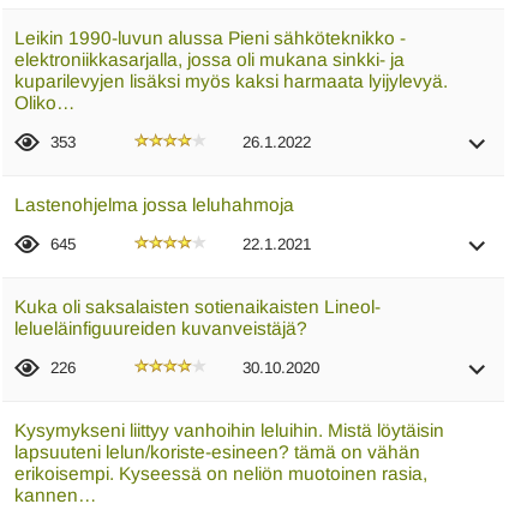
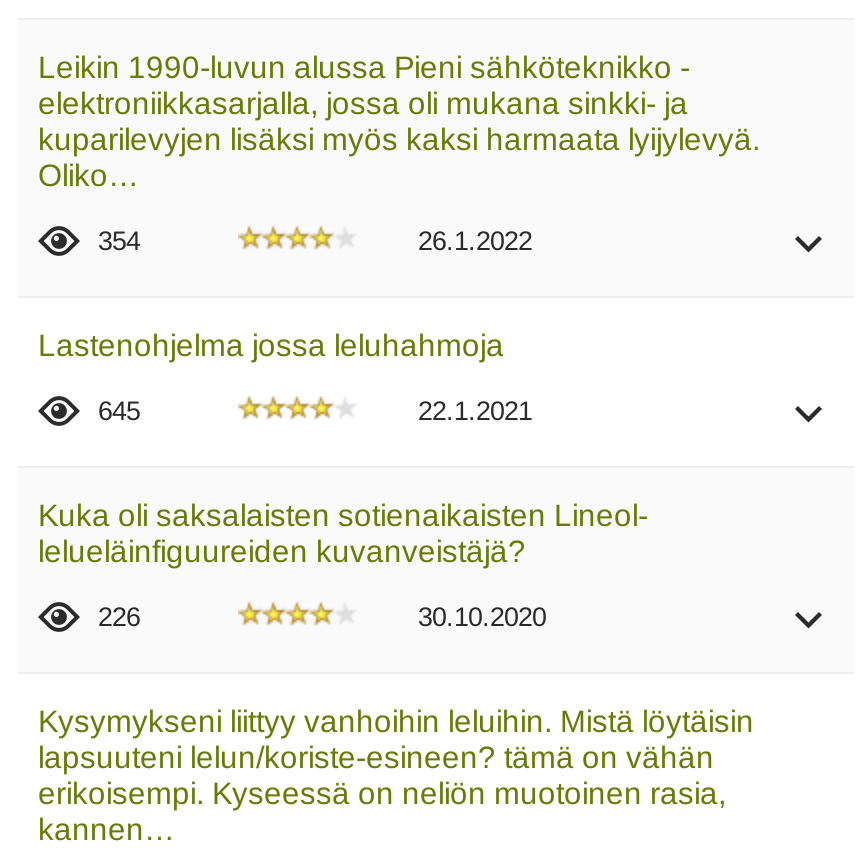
- 353
+ 354
